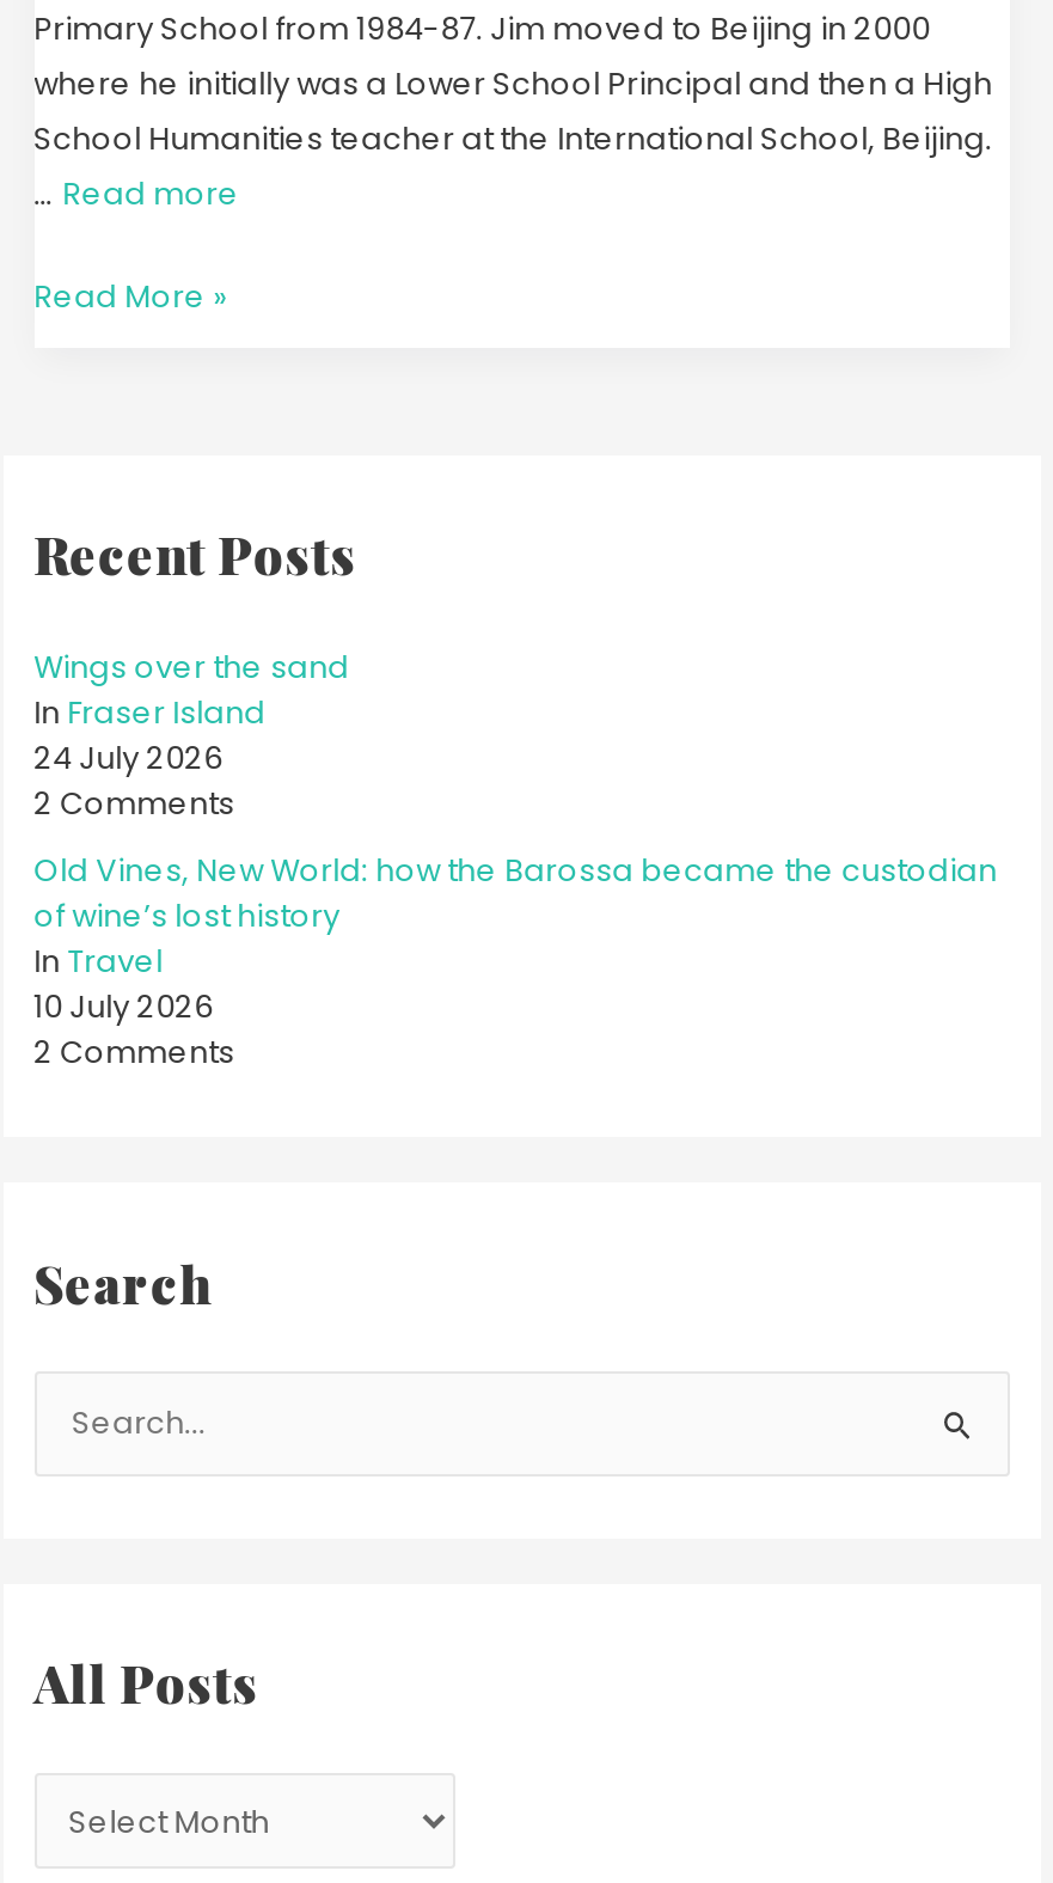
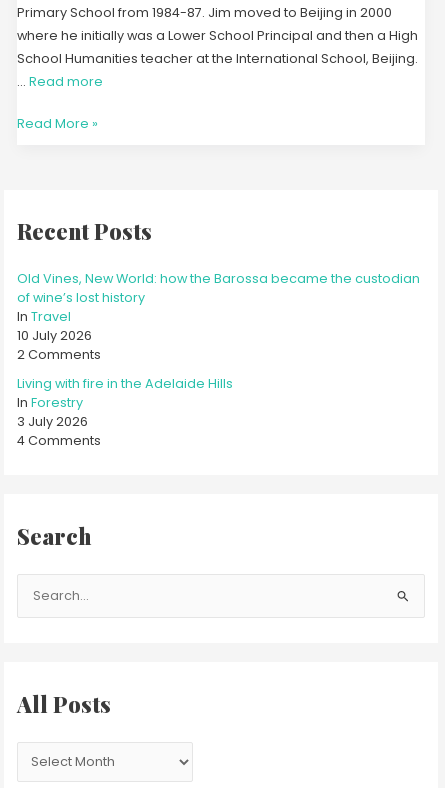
- Wings over the sand
- In Fraser Island
- 24 July 2026
- 2 Comments

moved up: Old Vines, New World: how the Barossa became the custodian | of wine’s lost history | In Travel | 10 July 2026 | 2 Comments

+ Living with fire in the Adelaide Hills
+ In Forestry
+ 3 July 2026
+ 4 Comments
